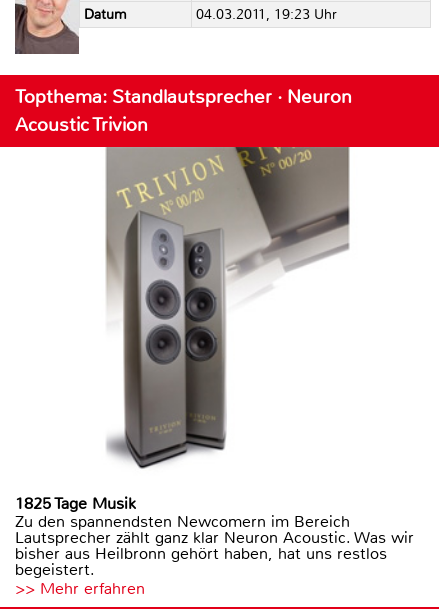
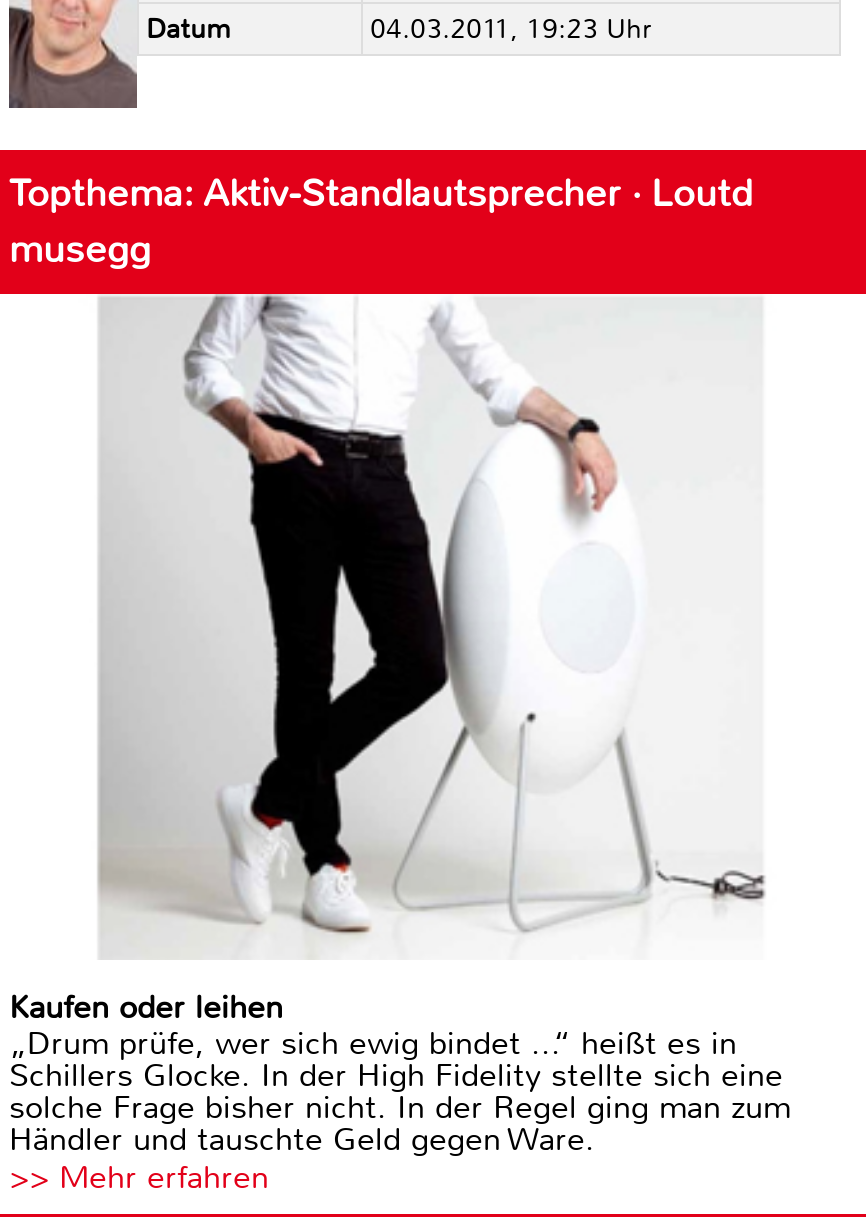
- Topthema: Standlautsprecher · Neuron
- Acoustic Trivion
+ Topthema: Aktiv-Standlautsprecher · Loutd
+ musegg

- [image]
- 1825 Tage Musik
- Zu den spannendsten Newcomern im Bereich
- Lautsprecher zählt ganz klar Neuron Acoustic. Was wir
- bisher aus Heilbronn gehört haben, hat uns restlos
- begeistert.
+ [image]
+ Kaufen oder leihen
+ „Drum prüfe, wer sich ewig bindet ...“ heißt es in
+ Schillers Glocke. In der High Fidelity stellte sich eine
+ solche Frage bisher nicht. In der Regel ging man zum
+ Händler und tauschte Geld gegen Ware.
